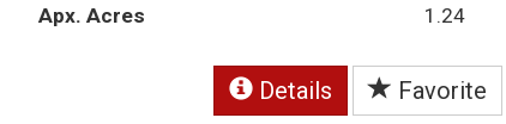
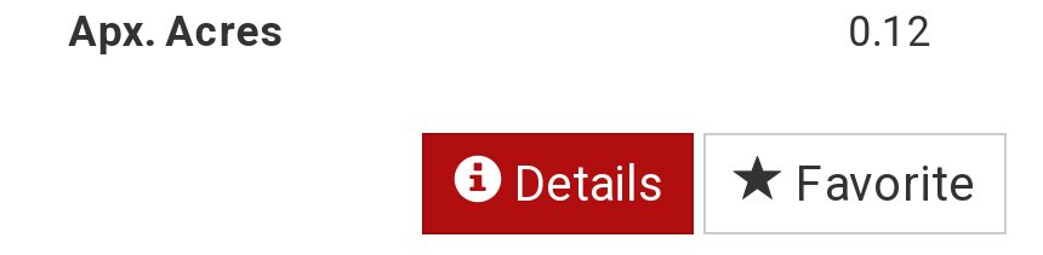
- 1.24
+ 0.12
